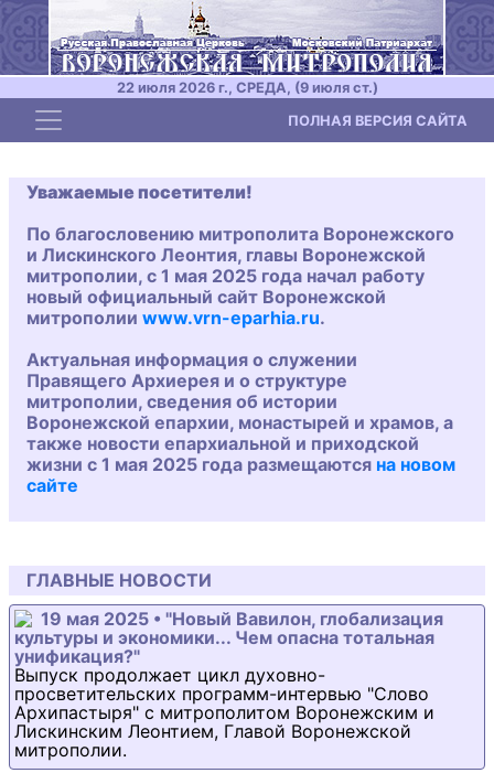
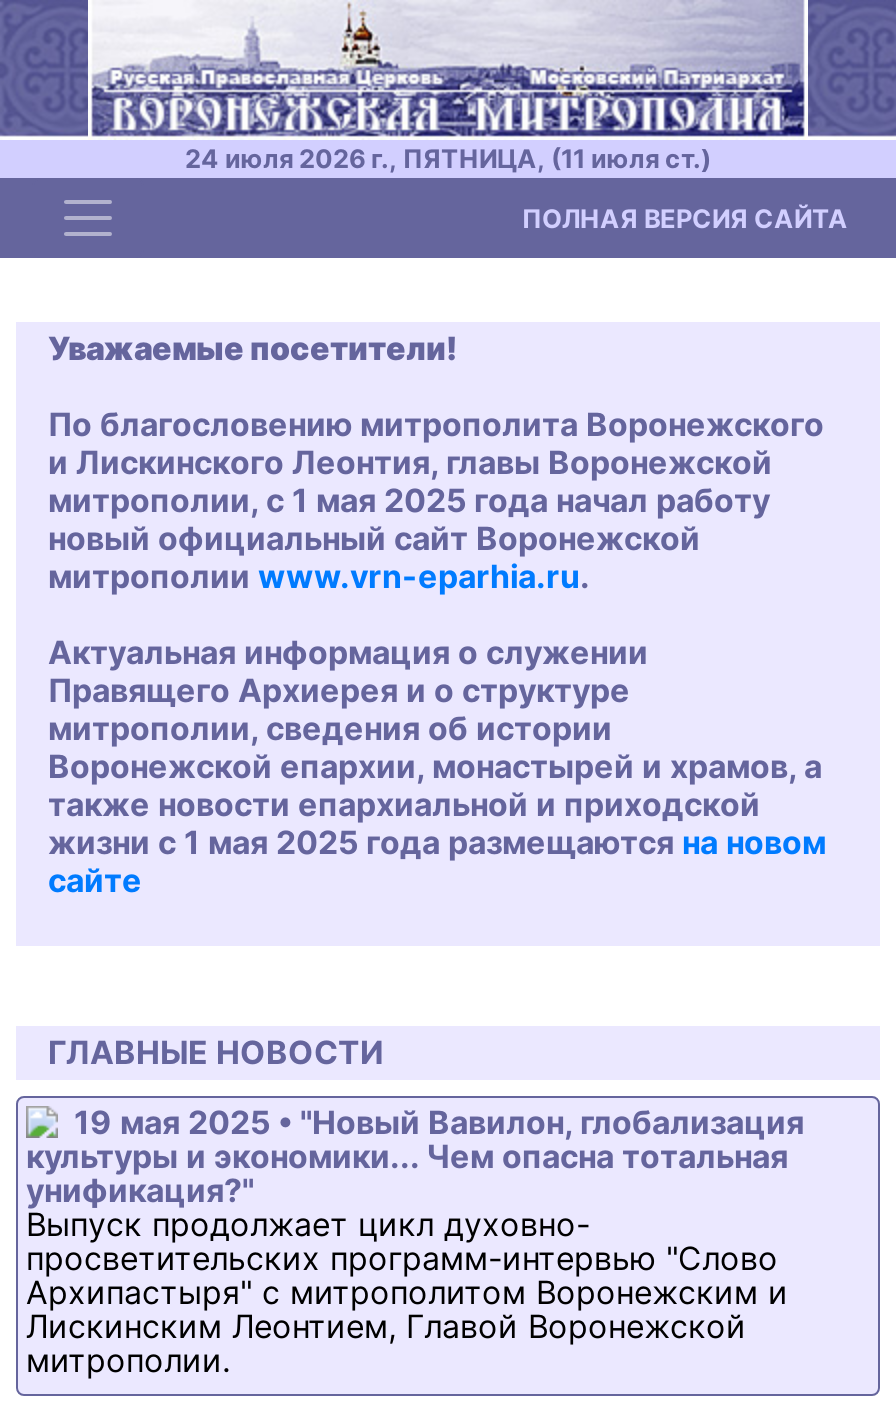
- 22 июля 2026 г., СРЕДА, (9 июля ст.)
+ 24 июля 2026 г., ПЯТНИЦА, (11 июля ст.)
